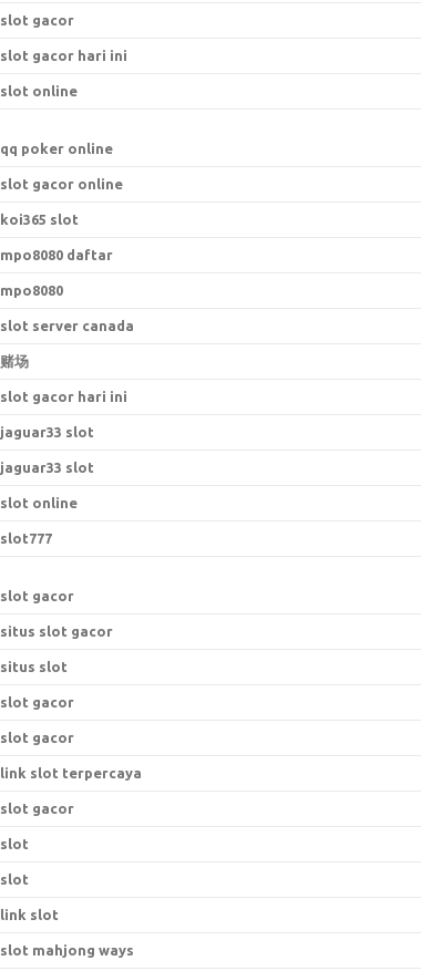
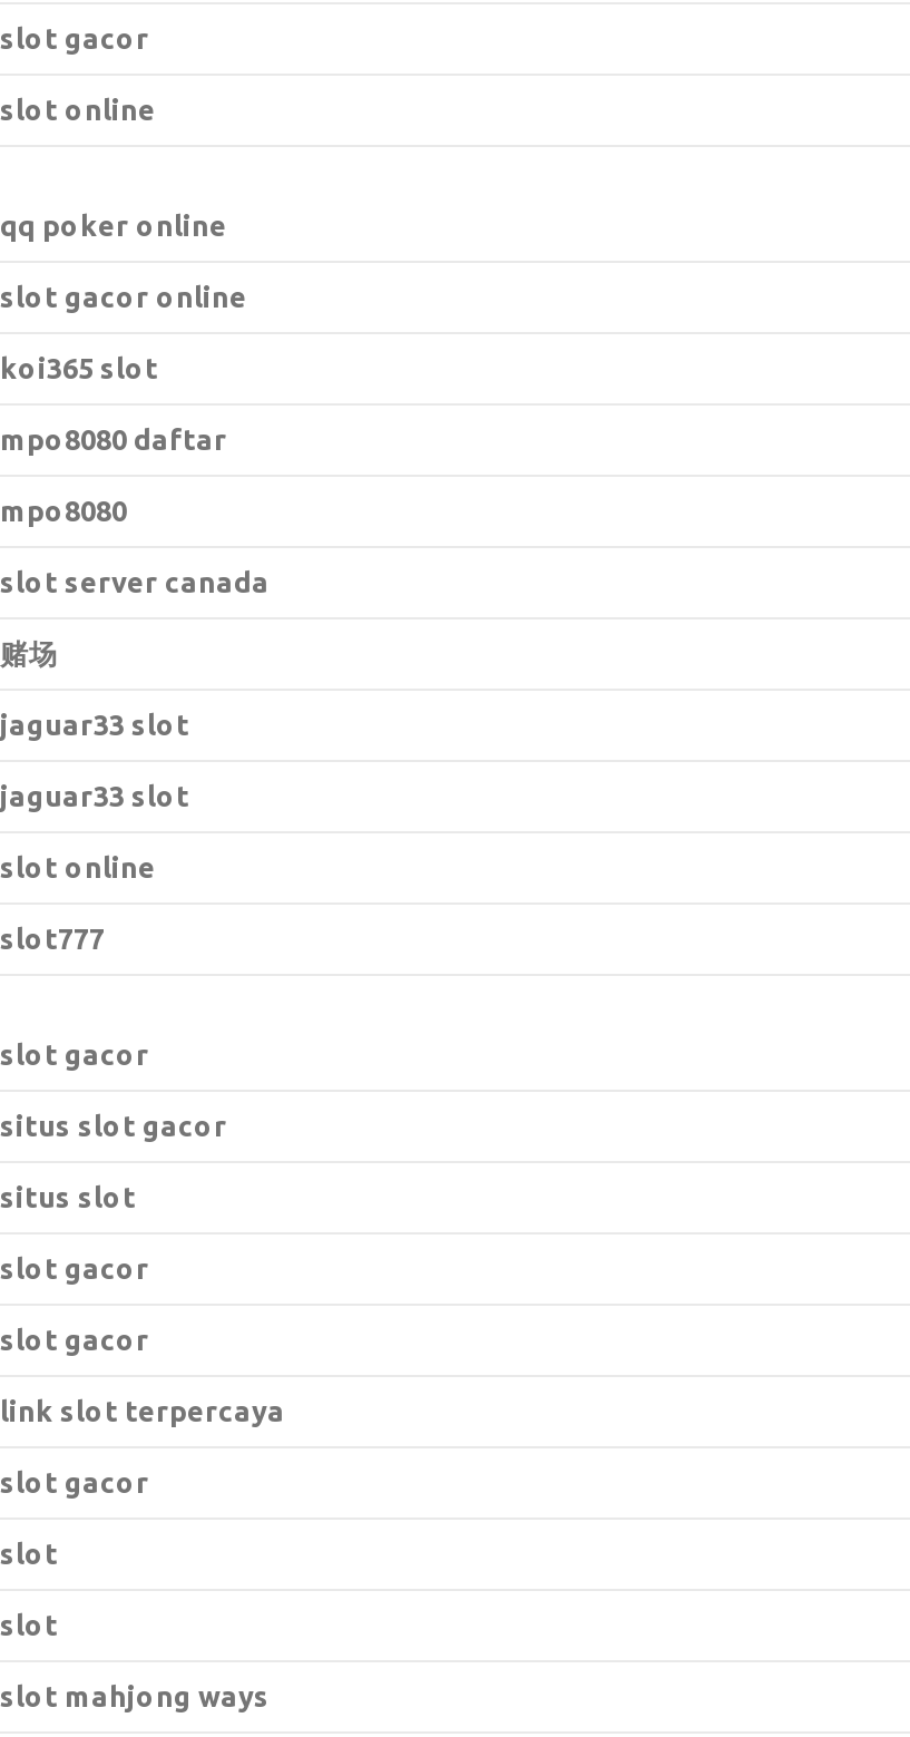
- slot gacor hari ini

- slot gacor hari ini

- link slot
